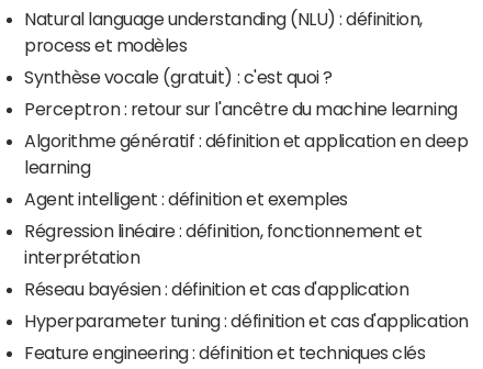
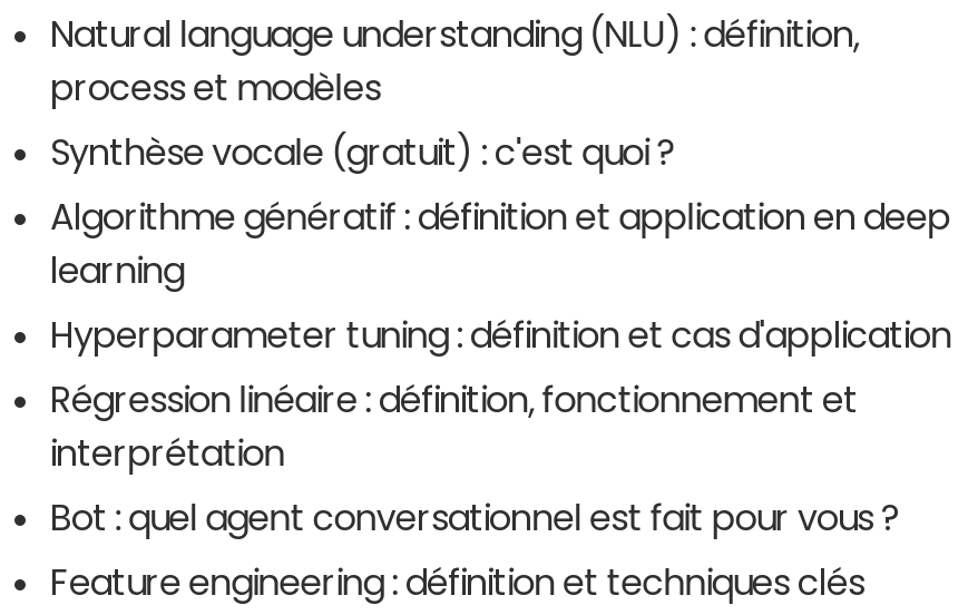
- Perceptron : retour sur l'ancêtre du machine learning

- Agent intelligent : définition et exemples

- Réseau bayésien : définition et cas d'application
+ Bot : quel agent conversationnel est fait pour vous ?

moved up: Hyperparameter tuning : définition et cas d'application
